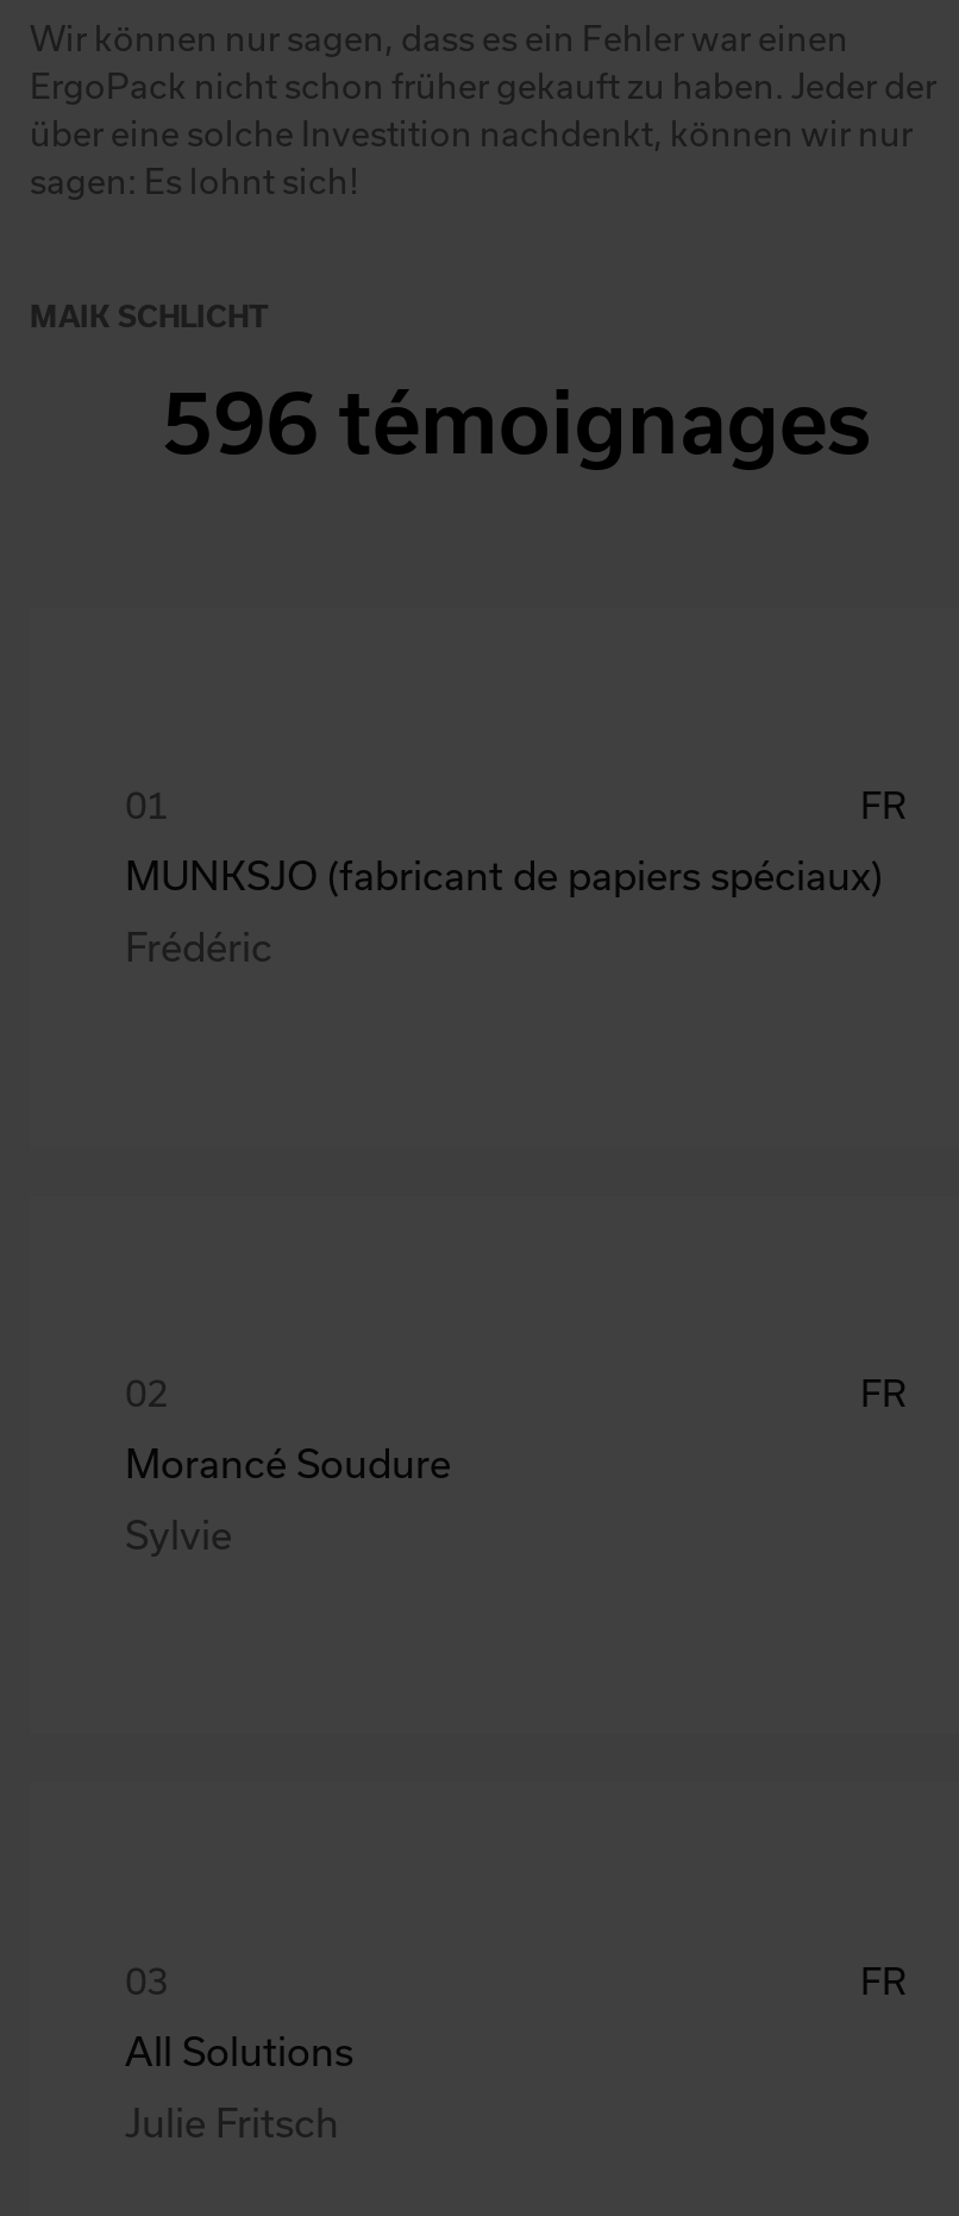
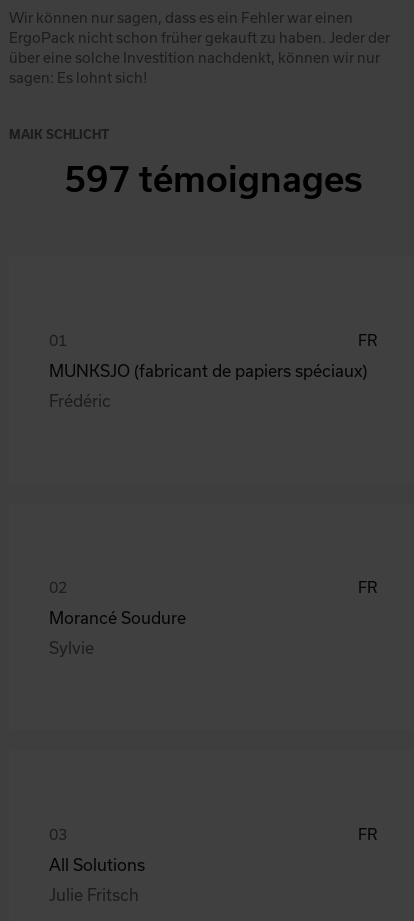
- 596 témoignages
+ 597 témoignages
